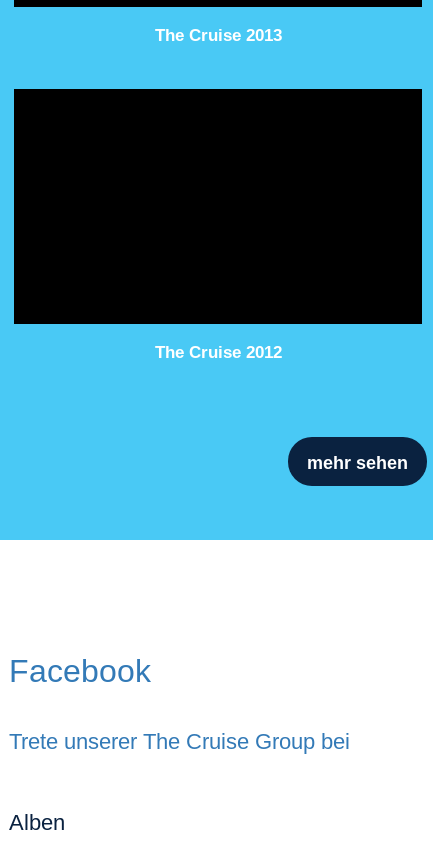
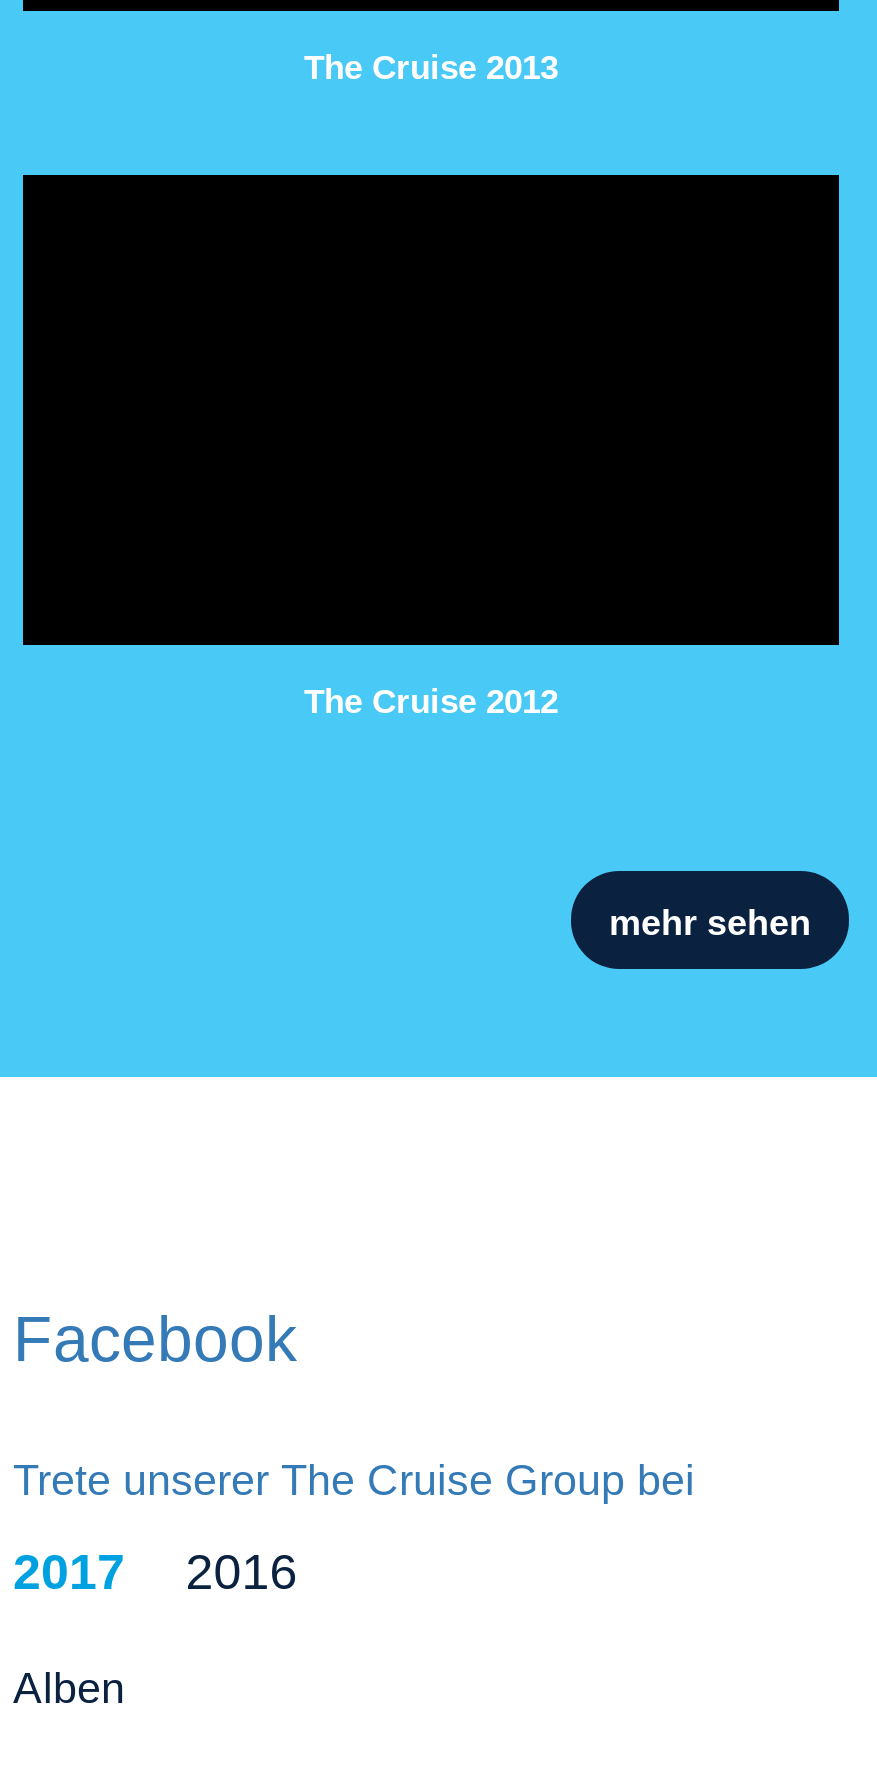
+ 2017
+ 2016
